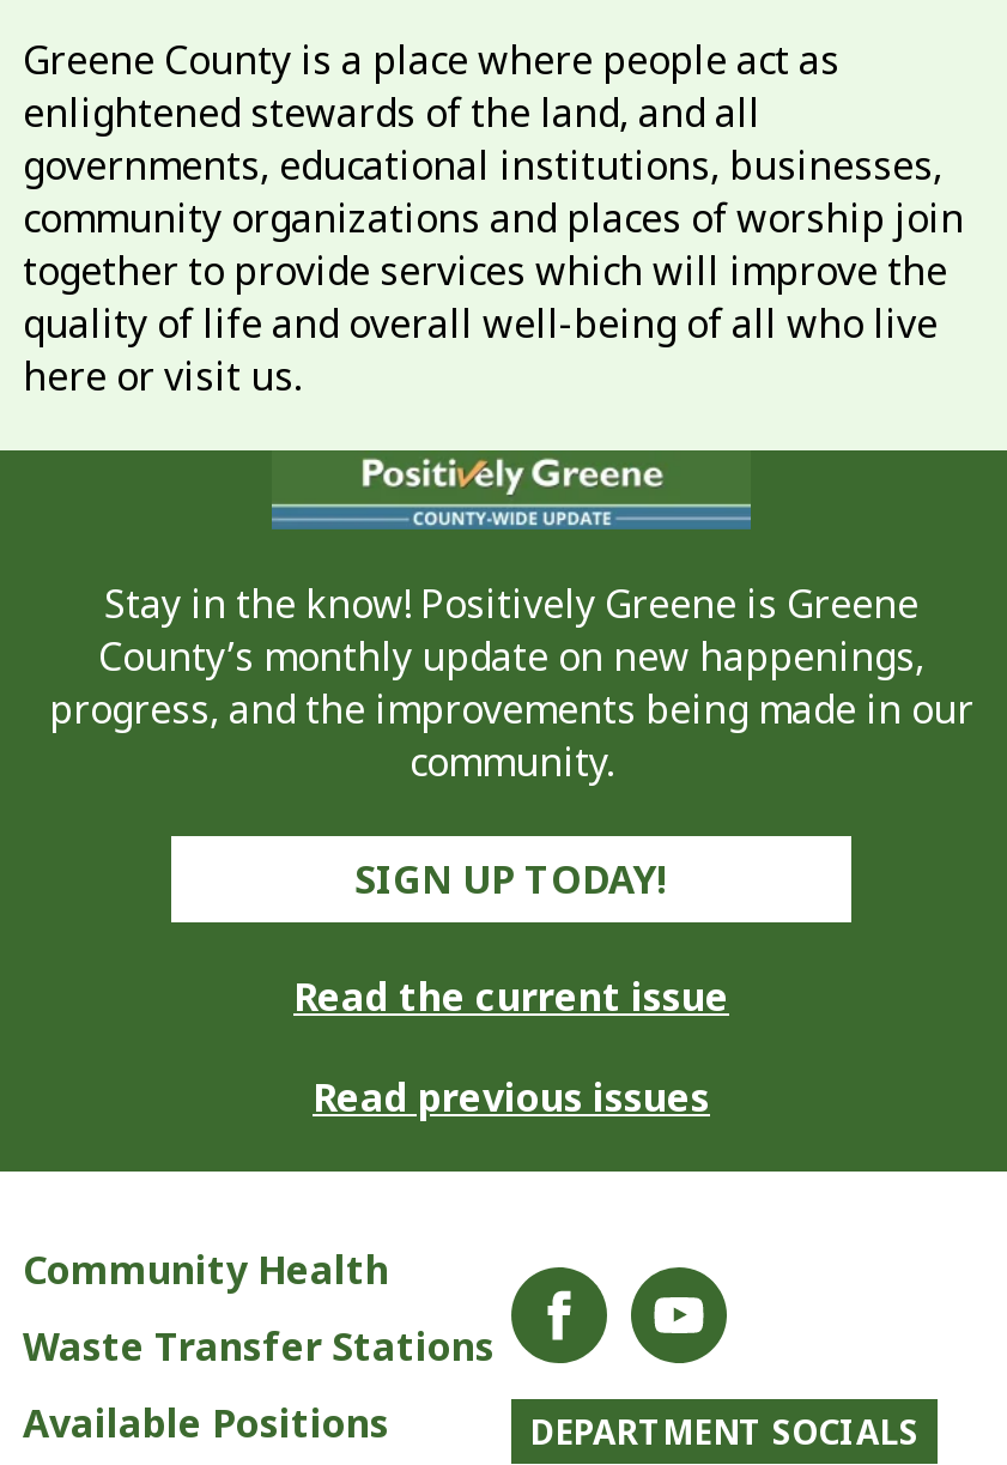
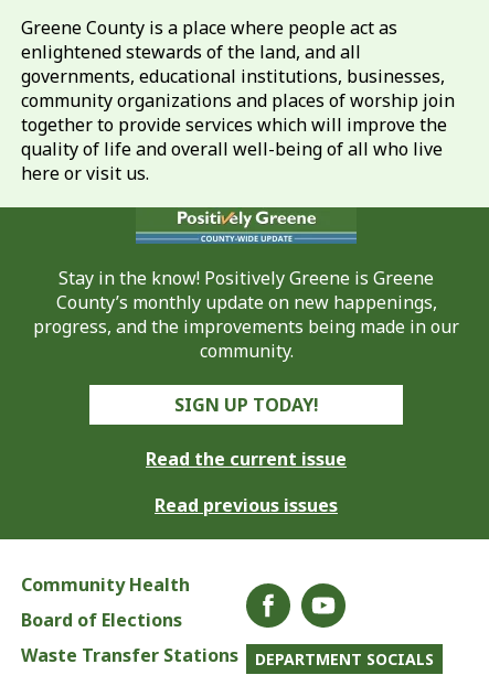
+ Board of Elections

moved down: Waste Transfer Stations

- Available Positions
